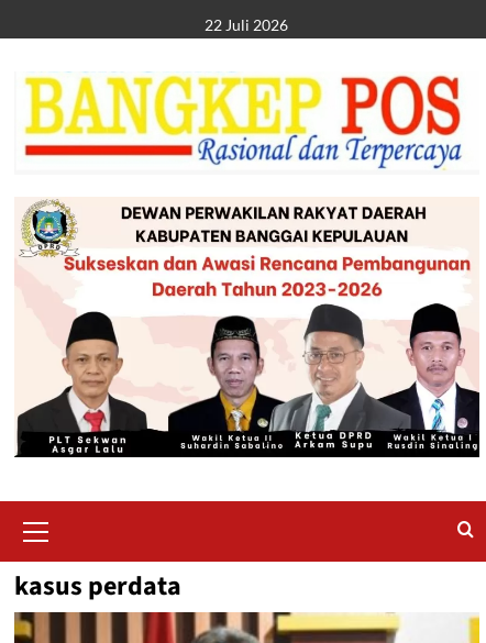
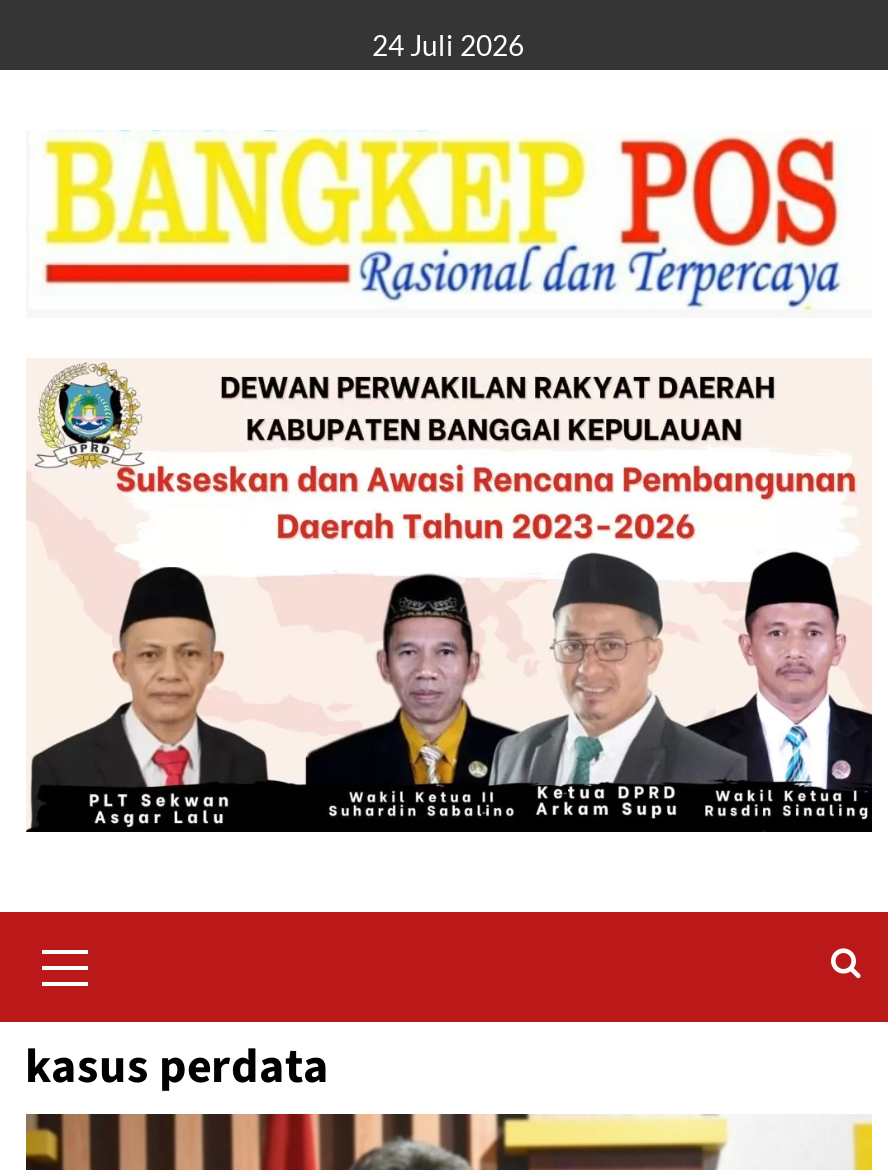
- 22 Juli 2026
+ 24 Juli 2026
